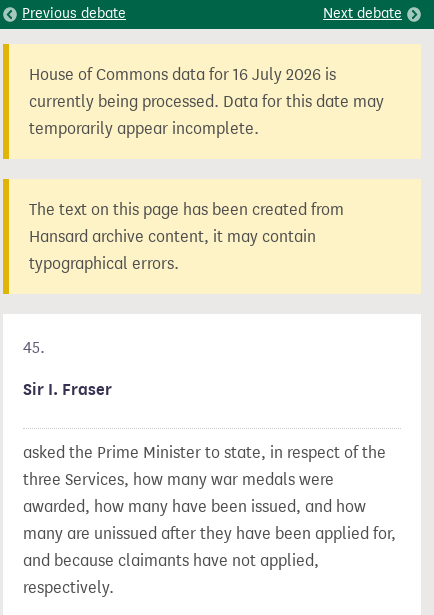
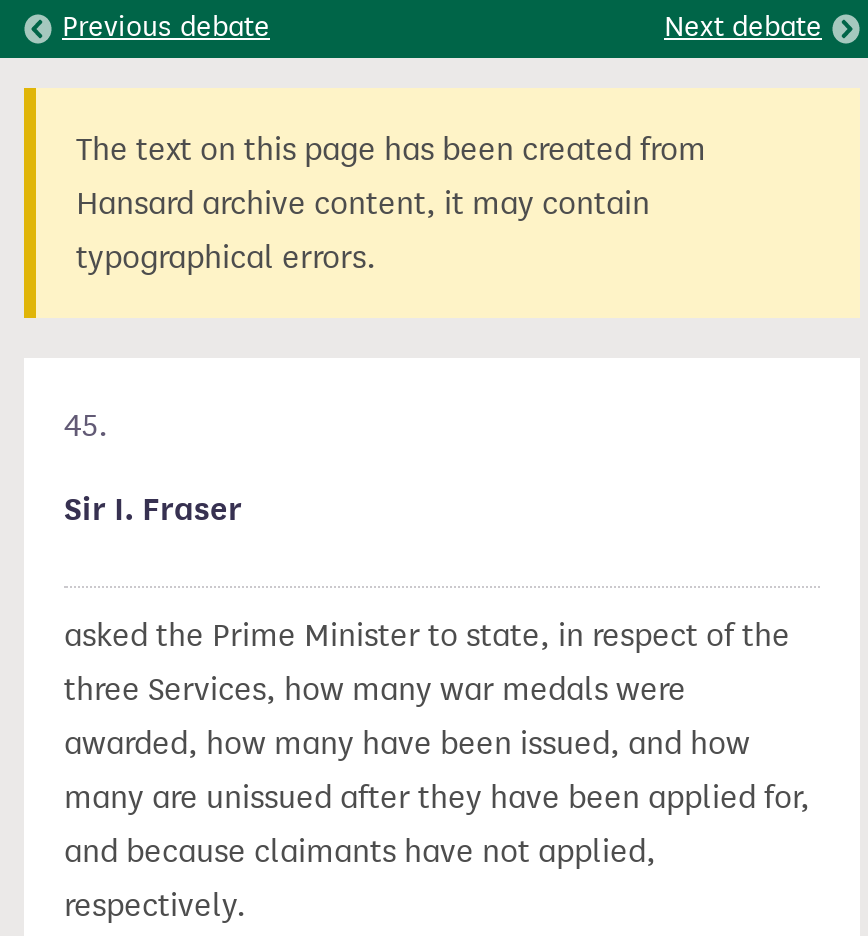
- House of Commons data for 16 July 2026 is
- currently being processed. Data for this date may
- temporarily appear incomplete.
